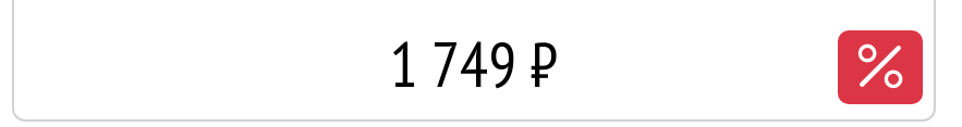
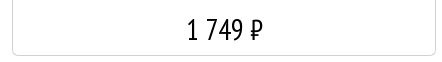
- [image]
